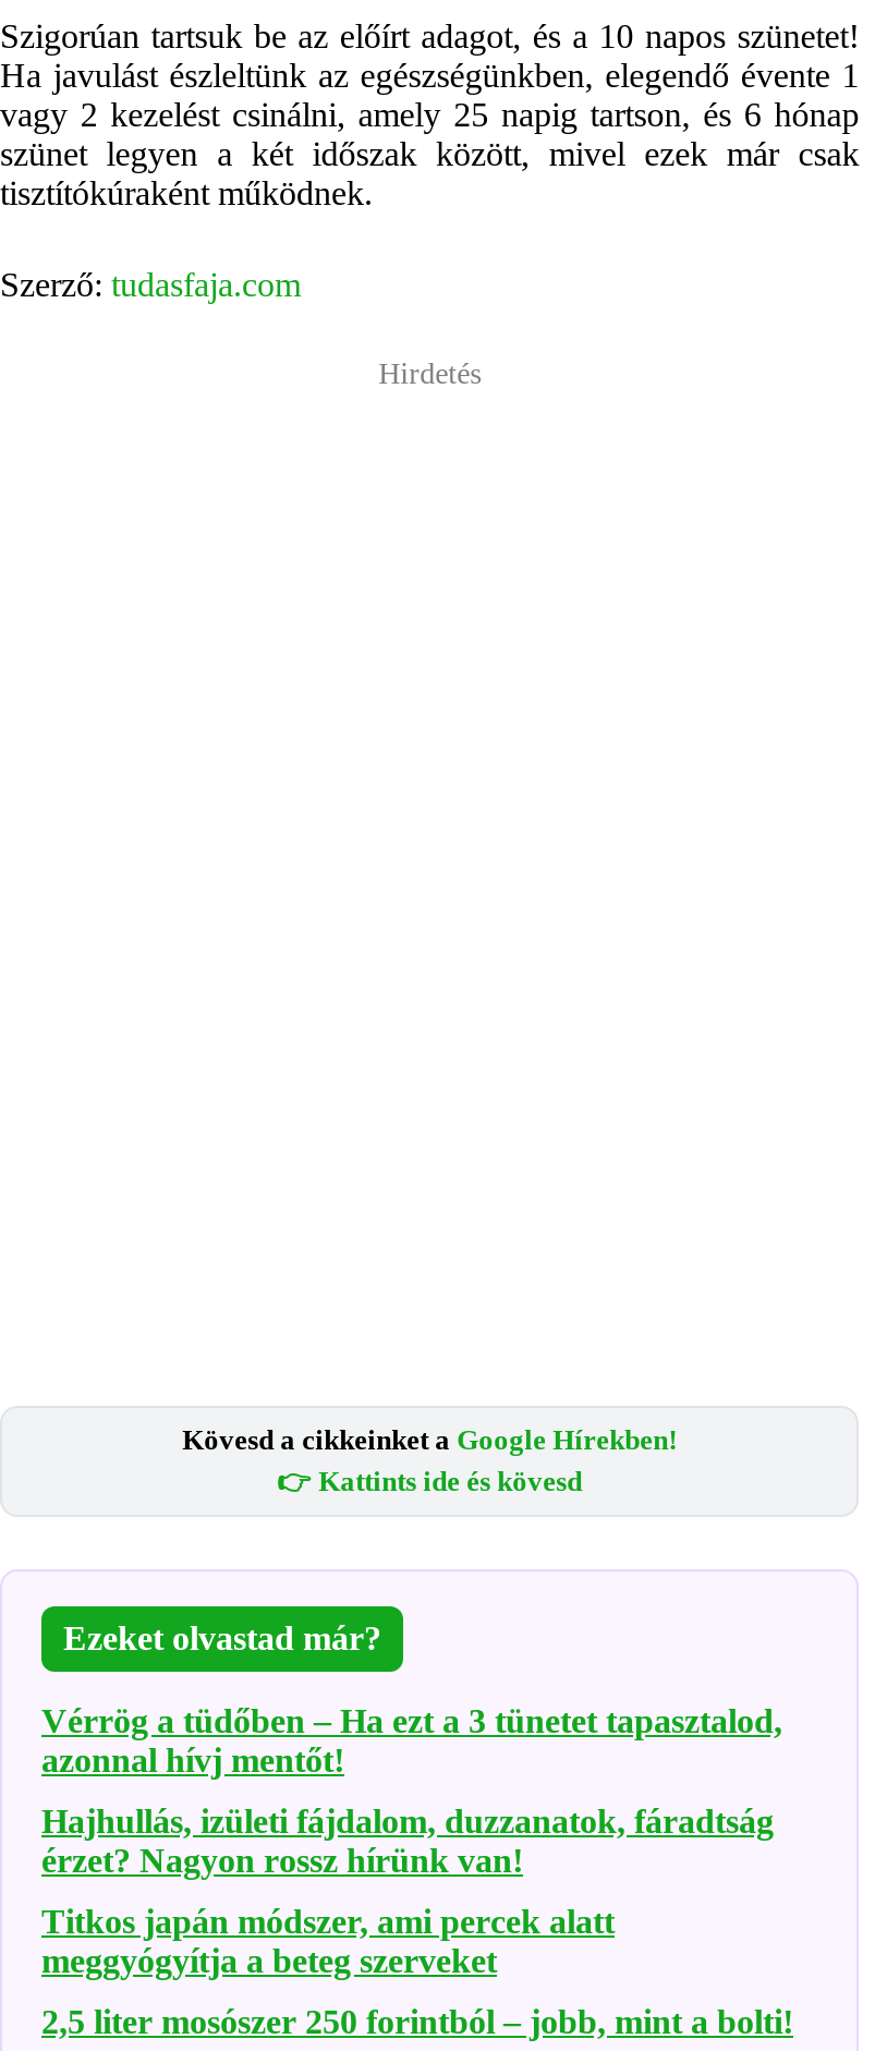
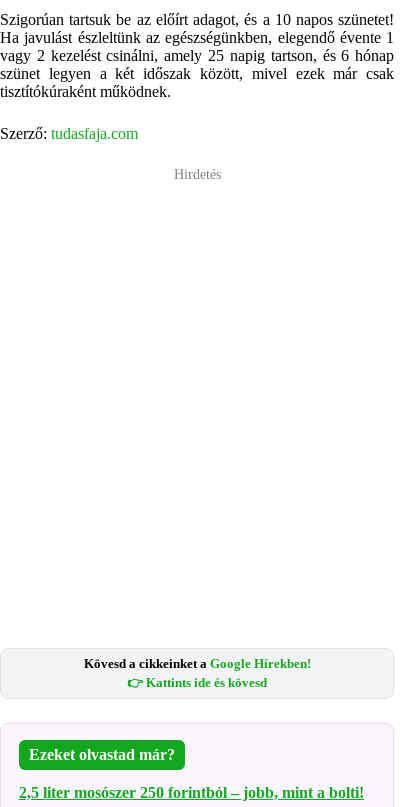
- Vérrög a tüdőben – Ha ezt a 3 tünetet tapasztalod,
- azonnal hívj mentőt!
- Hajhullás, izületi fájdalom, duzzanatok, fáradtság
- érzet? Nagyon rossz hírünk van!
- Titkos japán módszer, ami percek alatt
- meggyógyítja a beteg szerveket
